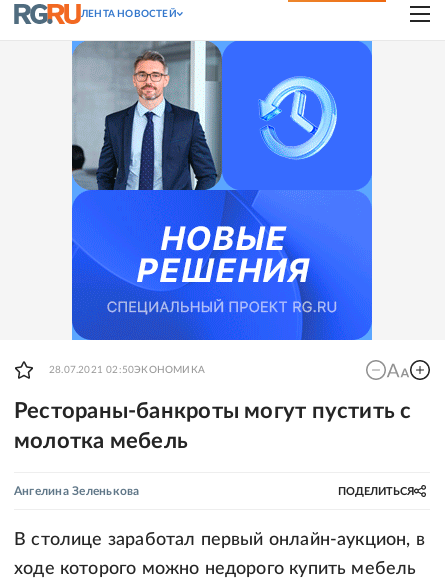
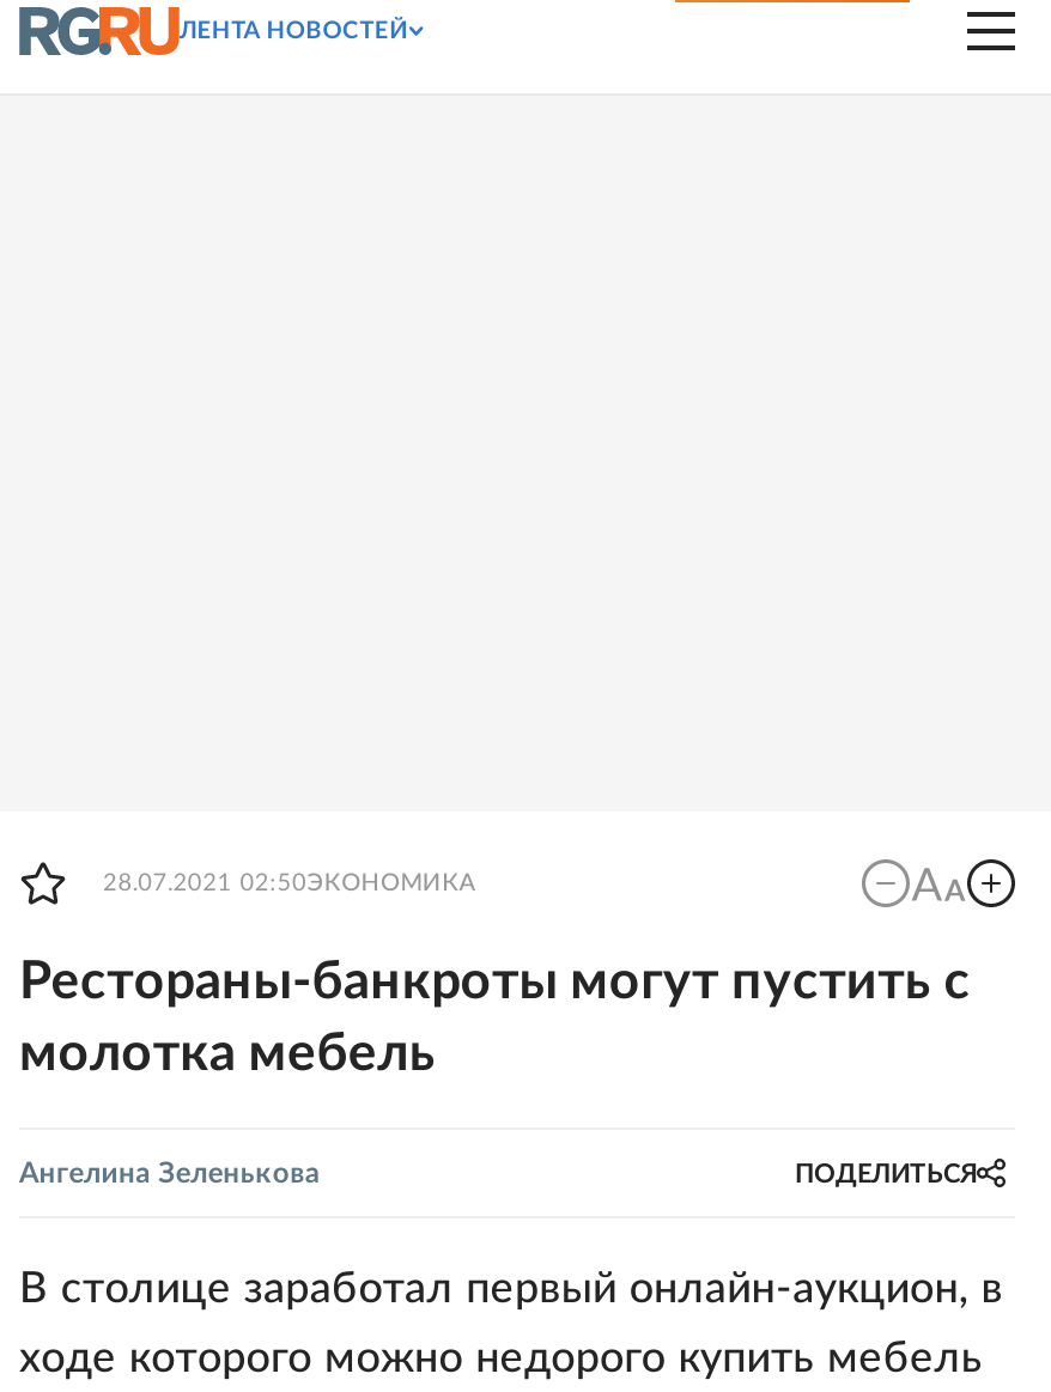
- [image]
